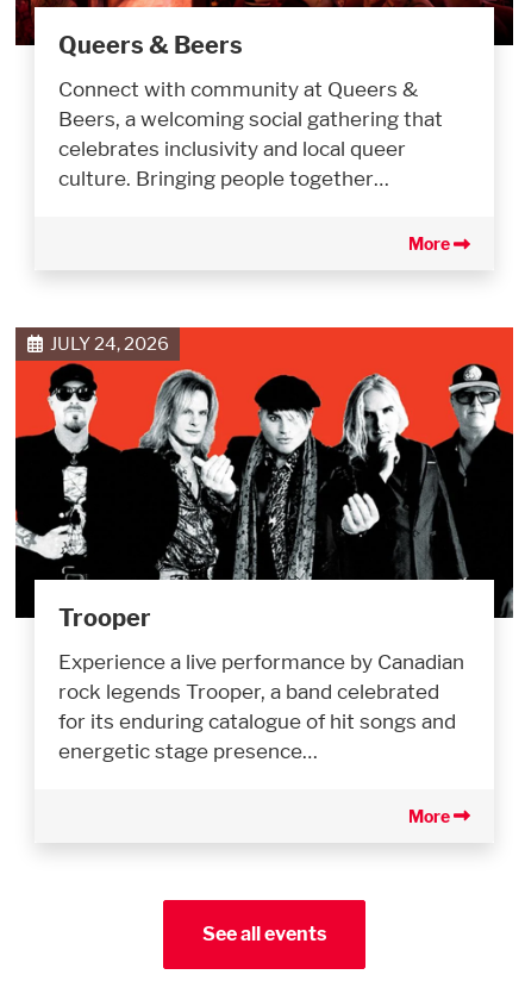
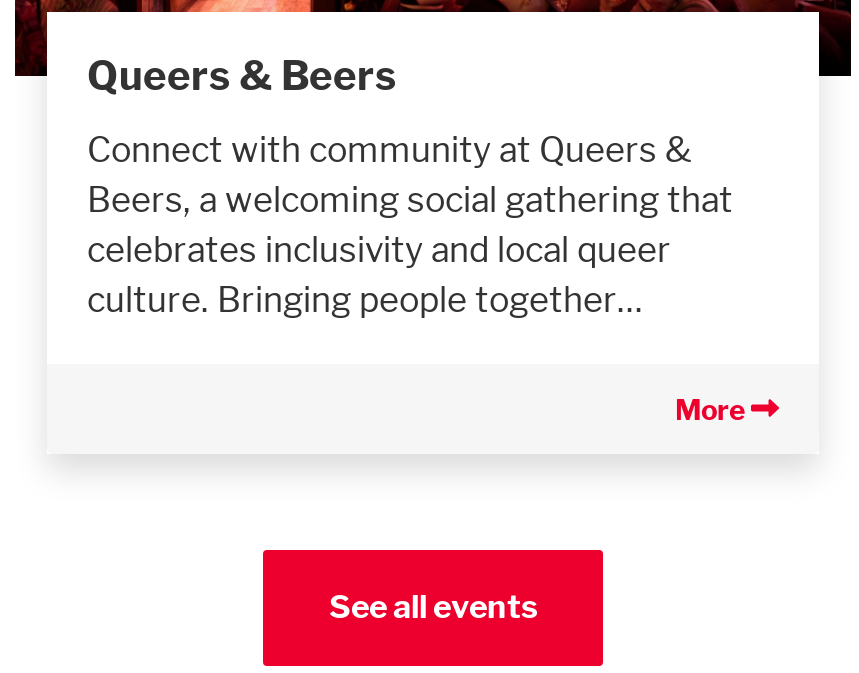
- [image]
- JULY 24, 2026

- Trooper
- Experience a live performance by Canadian
- rock legends Trooper, a band celebrated
- for its enduring catalogue of hit songs and
- energetic stage presence…
- More
